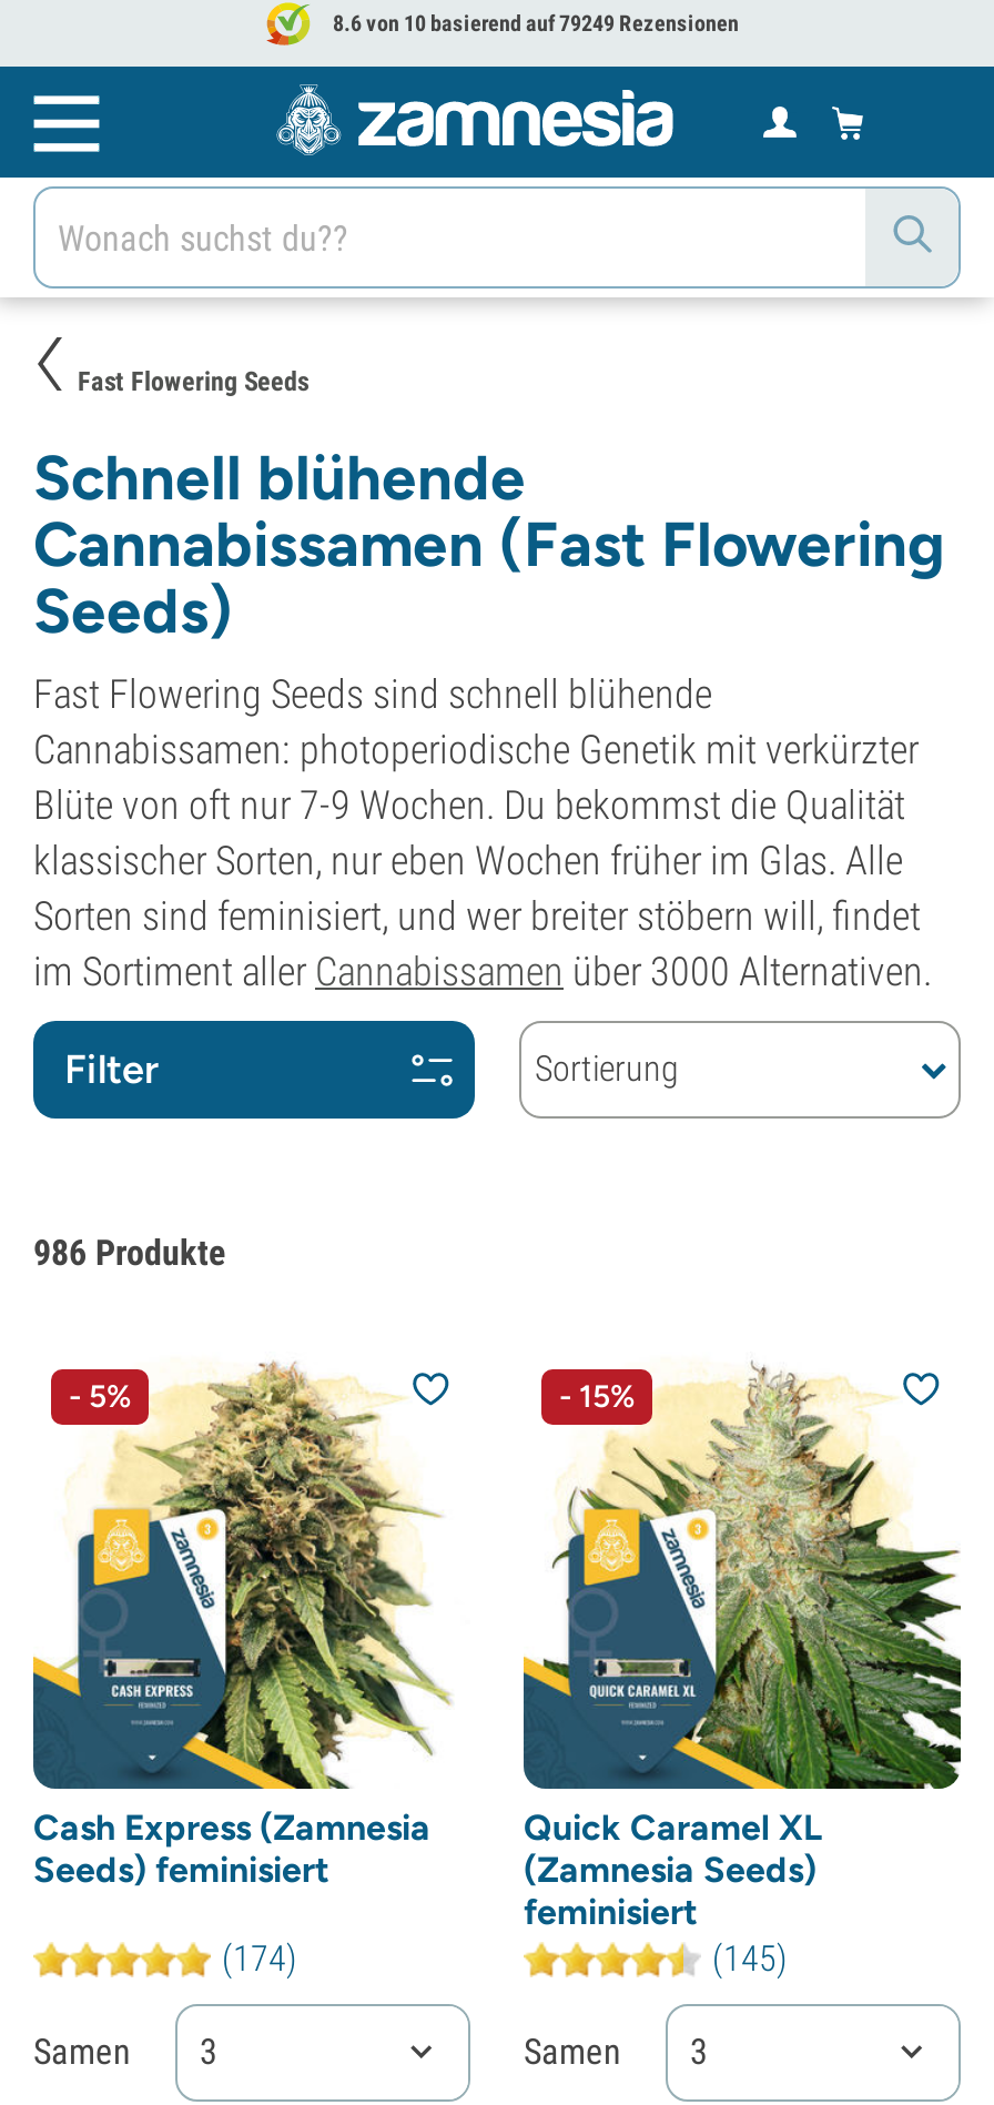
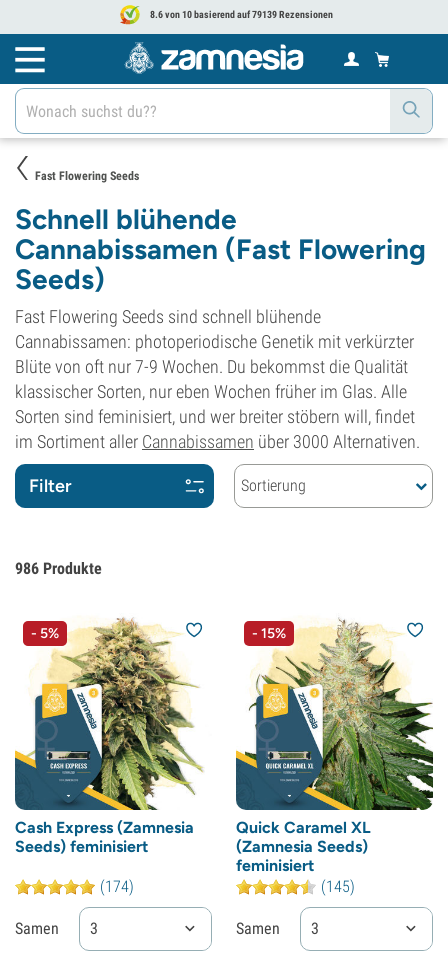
- 8.6 von 10 basierend auf 79249 Rezensionen
+ 8.6 von 10 basierend auf 79139 Rezensionen
